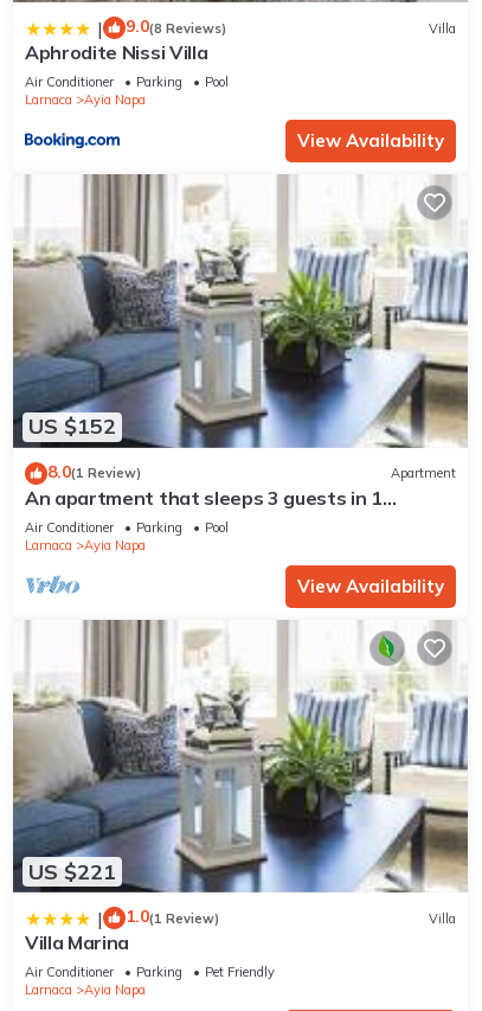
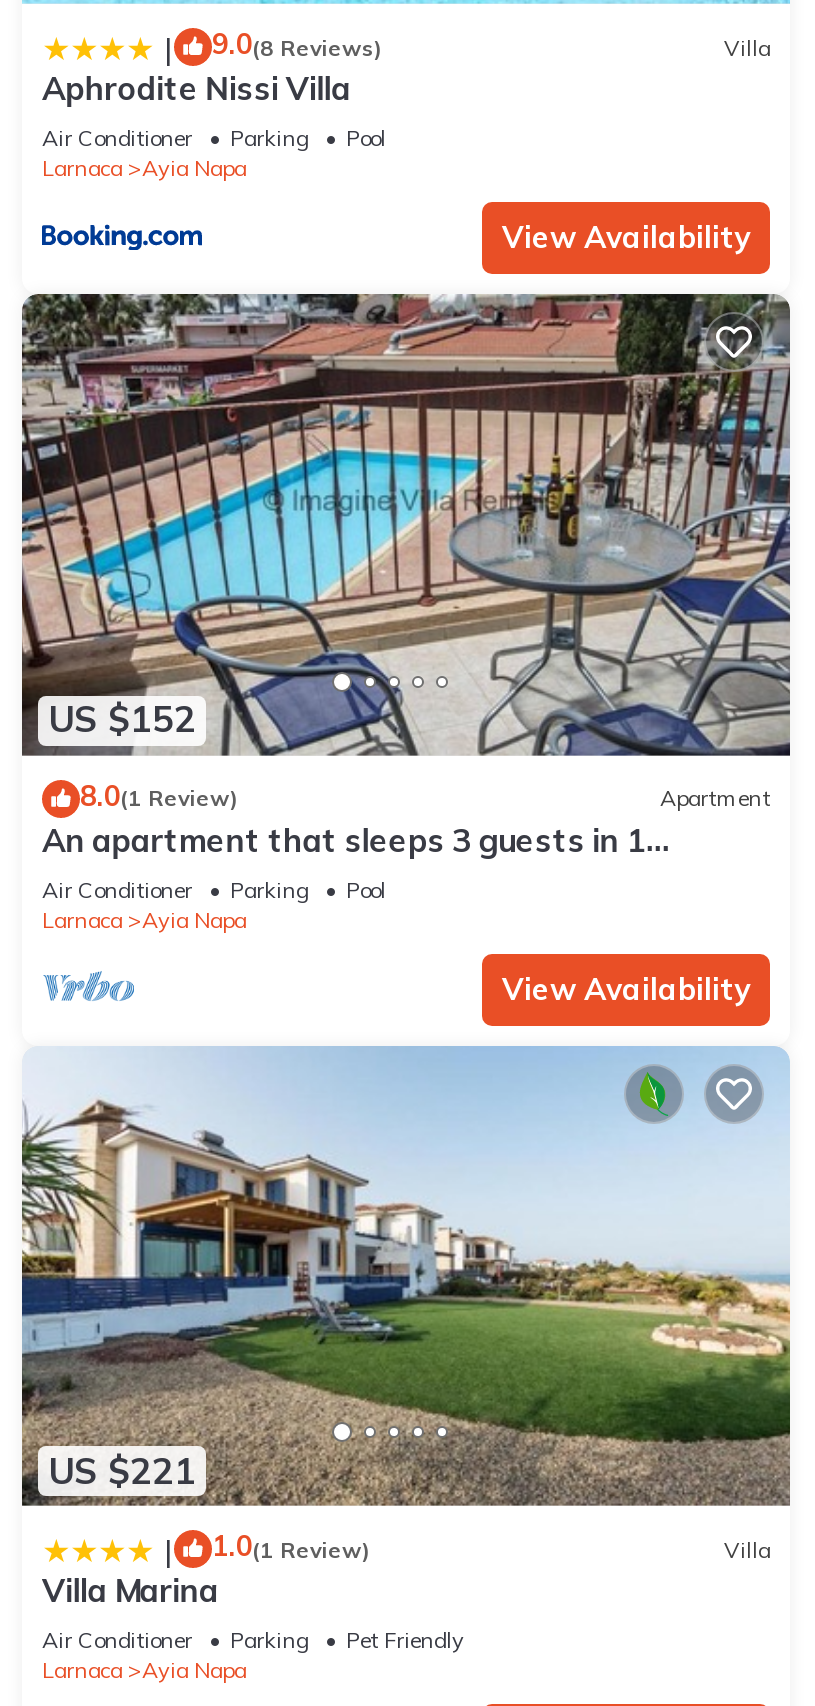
- [image]
+ [image]

- [image]
+ [image]
